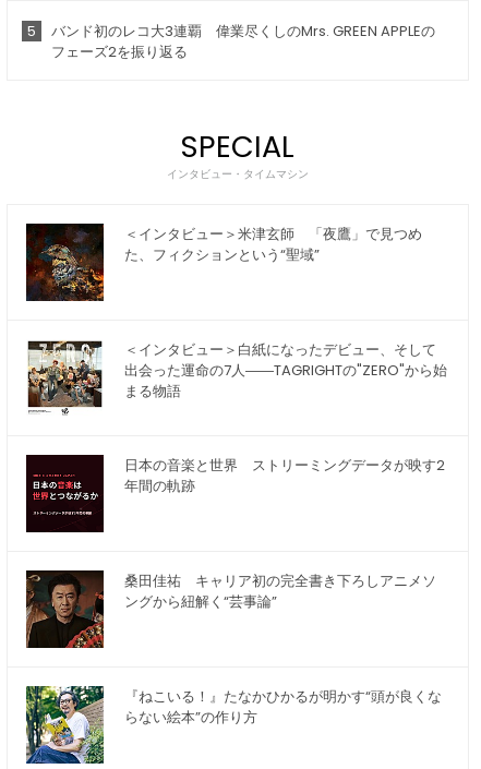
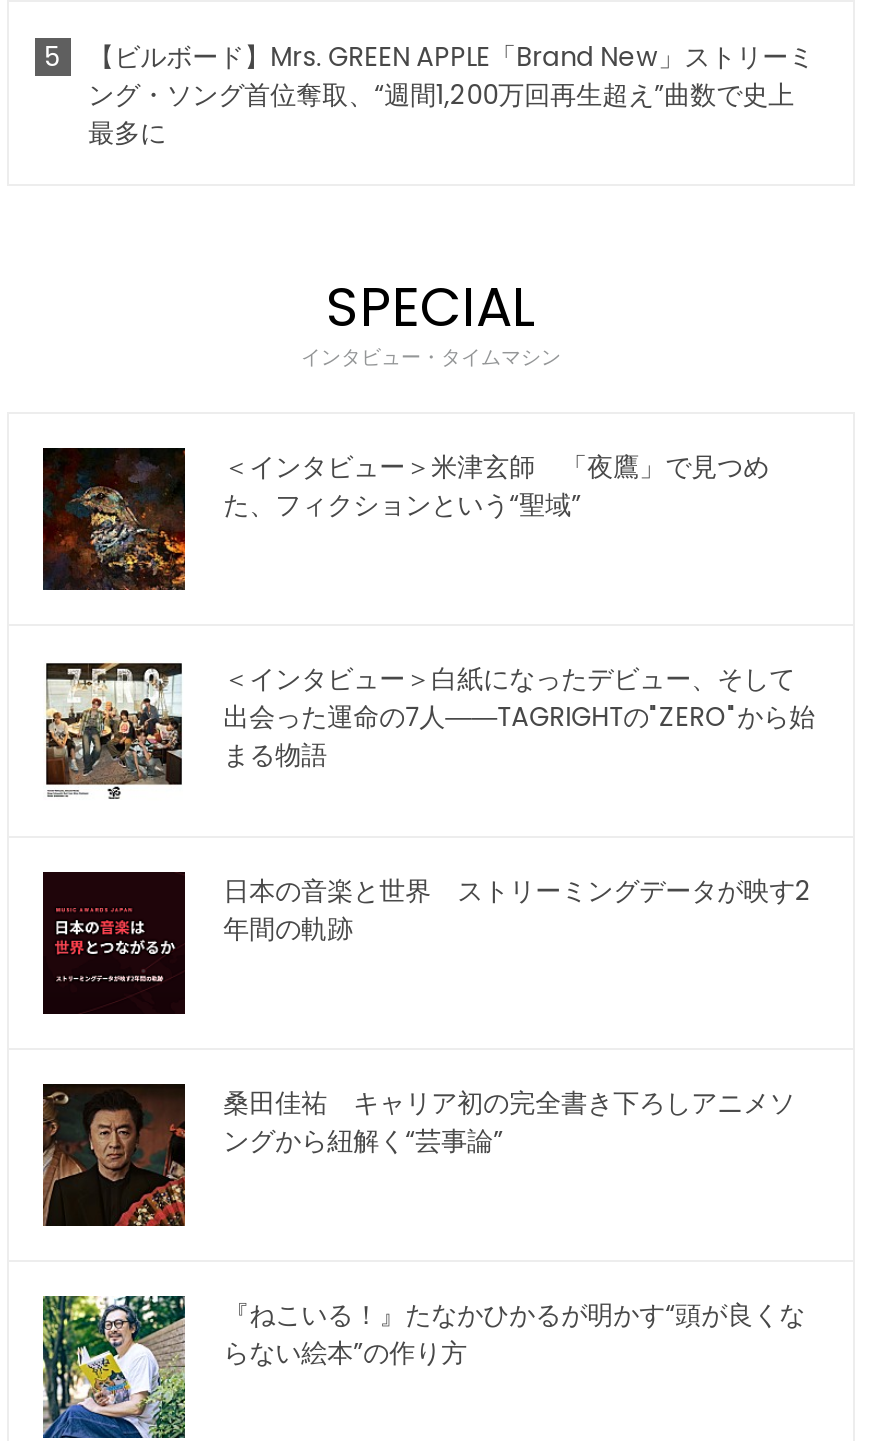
- バンド初のレコ大3連覇 偉業尽くしのMrs. GREEN APPLEの
- フェーズ2を振り返る
+ 【ビルボード】Mrs. GREEN APPLE「Brand New」ストリーミ
+ ング・ソング首位奪取、“週間1,200万回再生超え”曲数で史上
+ 最多に
